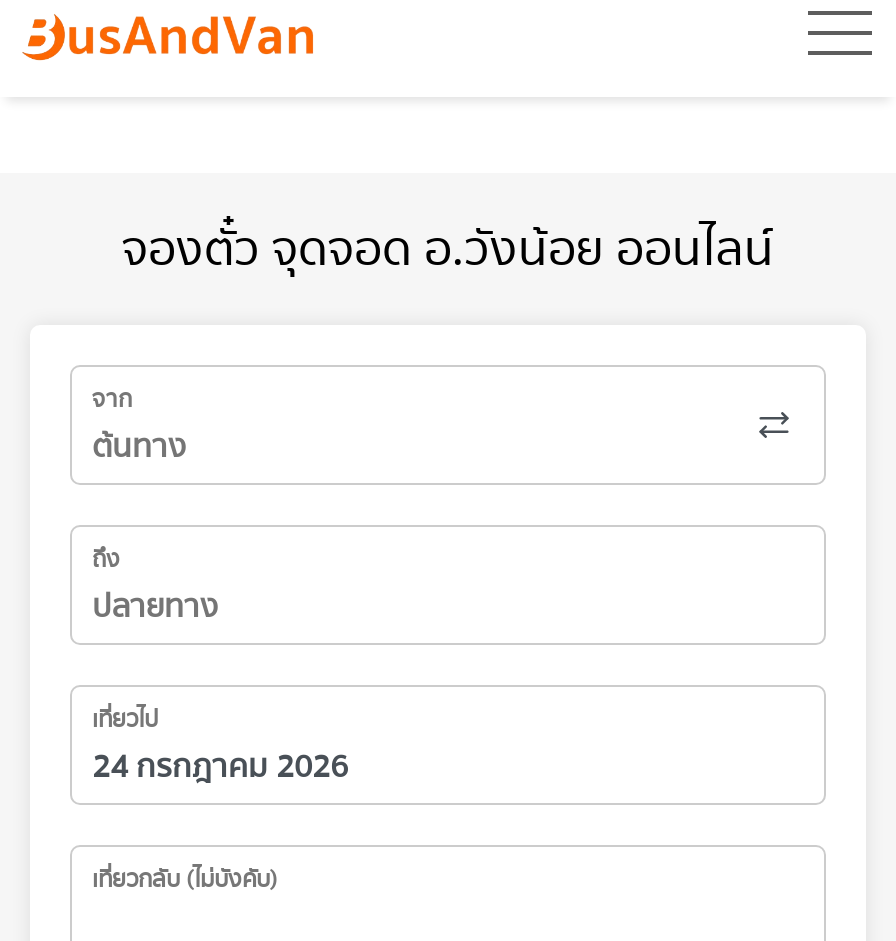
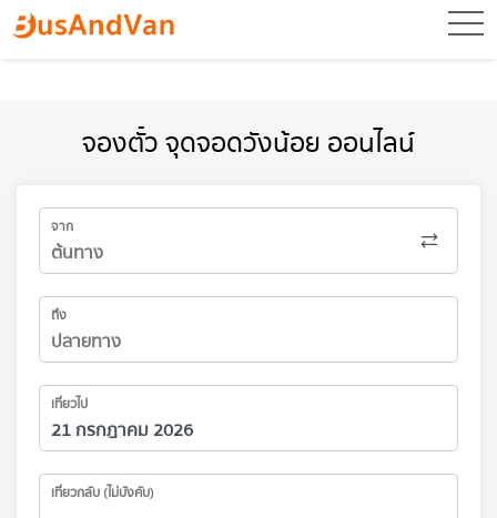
- จองตั๋ว จุดจอด อ.วังน้อย ออนไลน์
+ จองตั๋ว จุดจอดวังน้อย ออนไลน์
